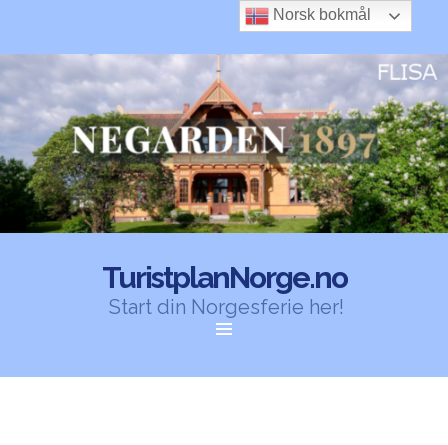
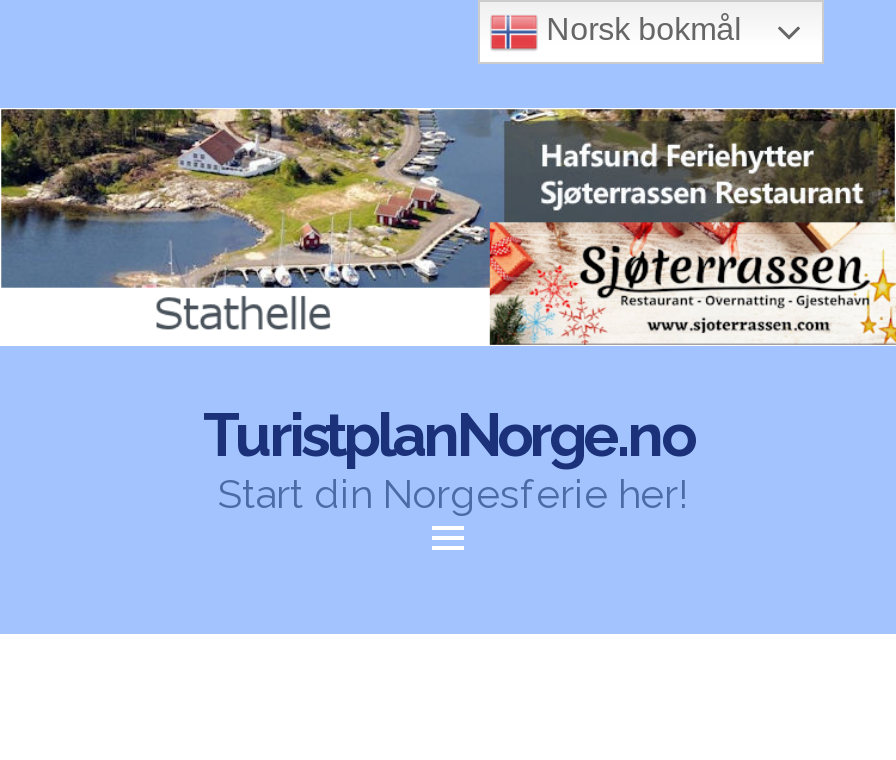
- [image]
+ [image]
